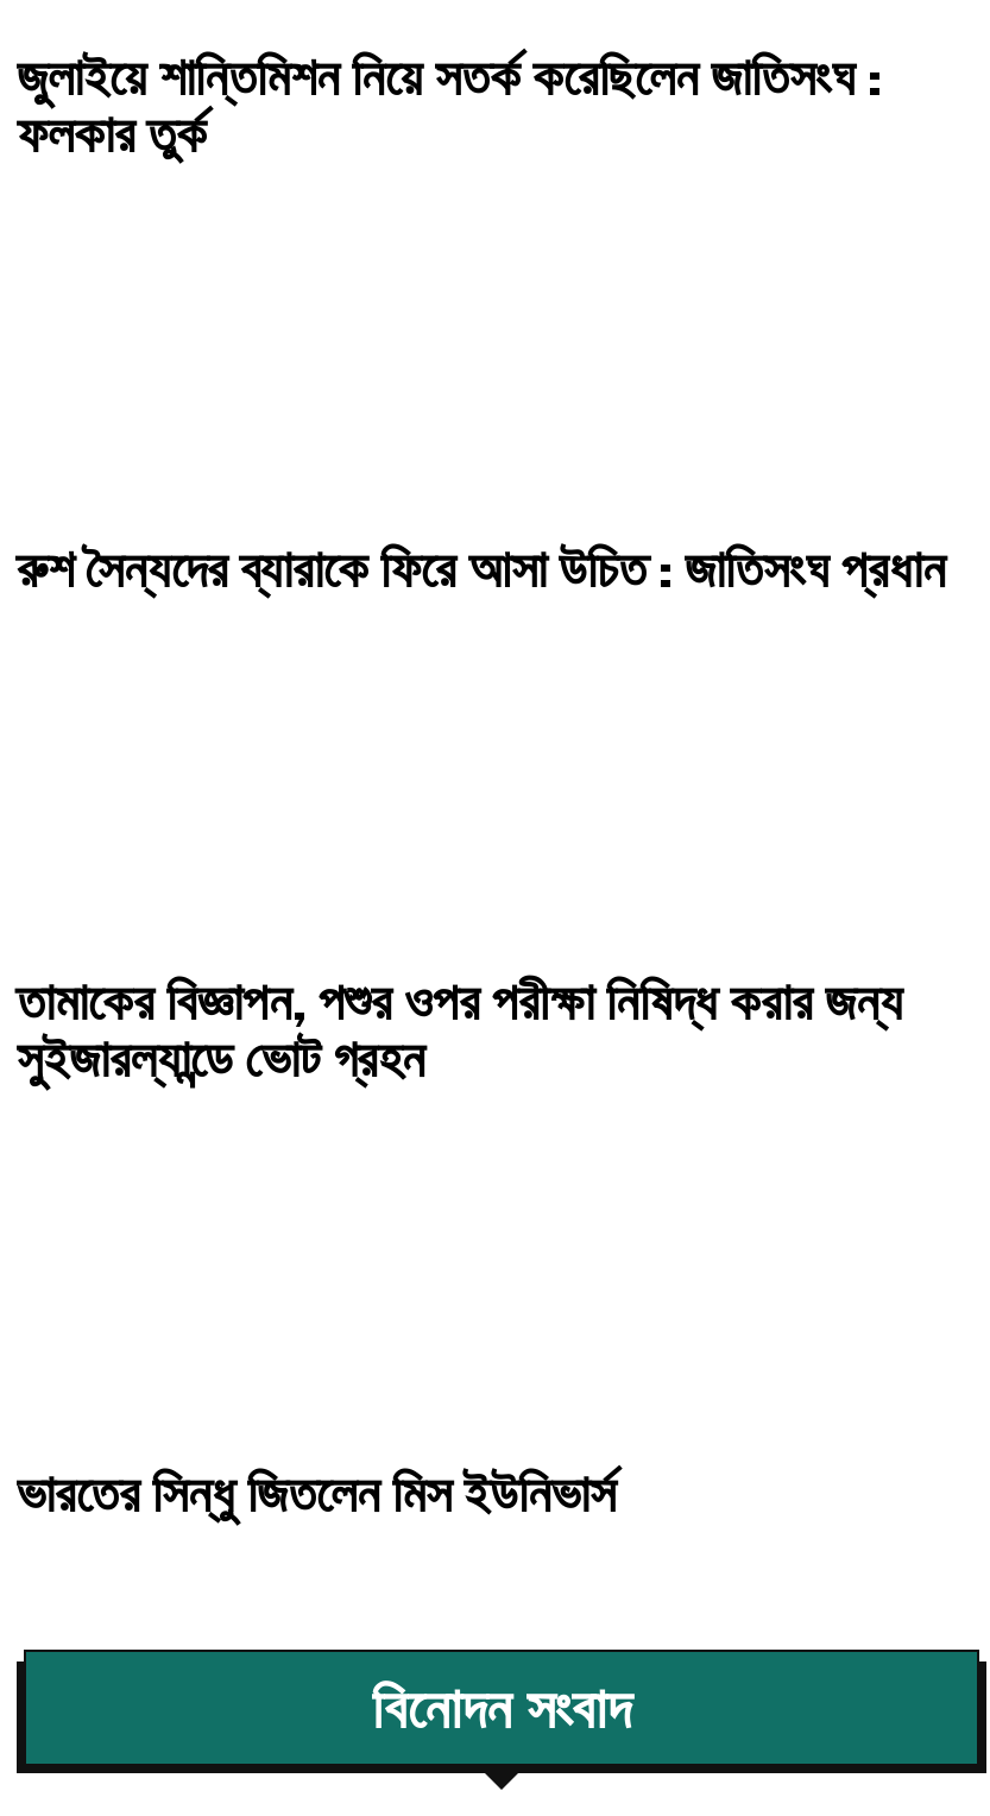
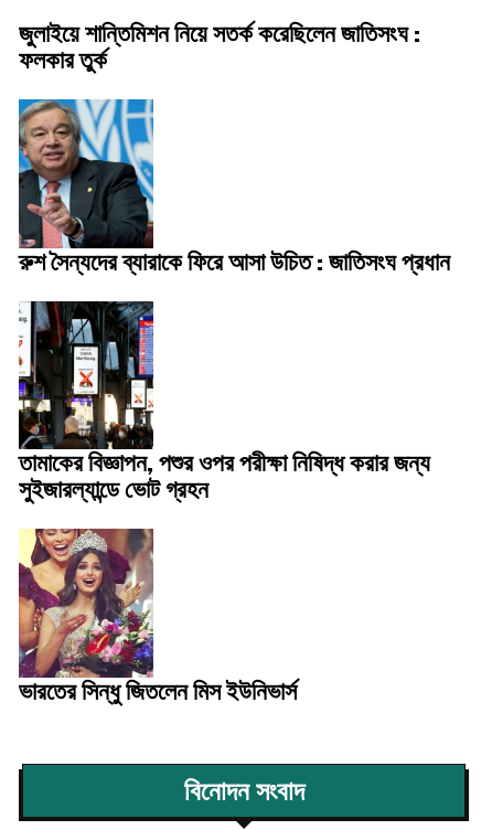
+ [image]

+ [image]

+ [image]
